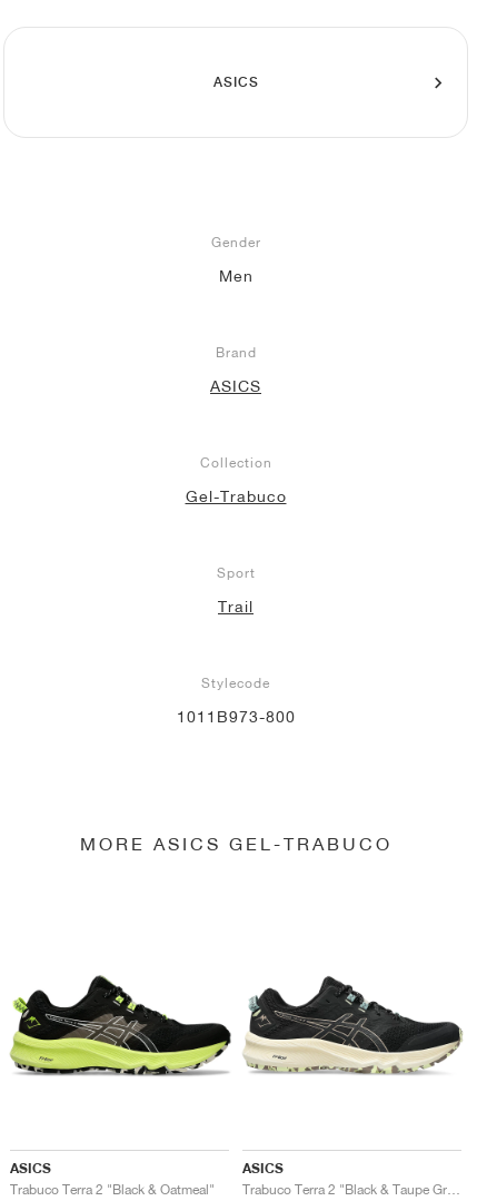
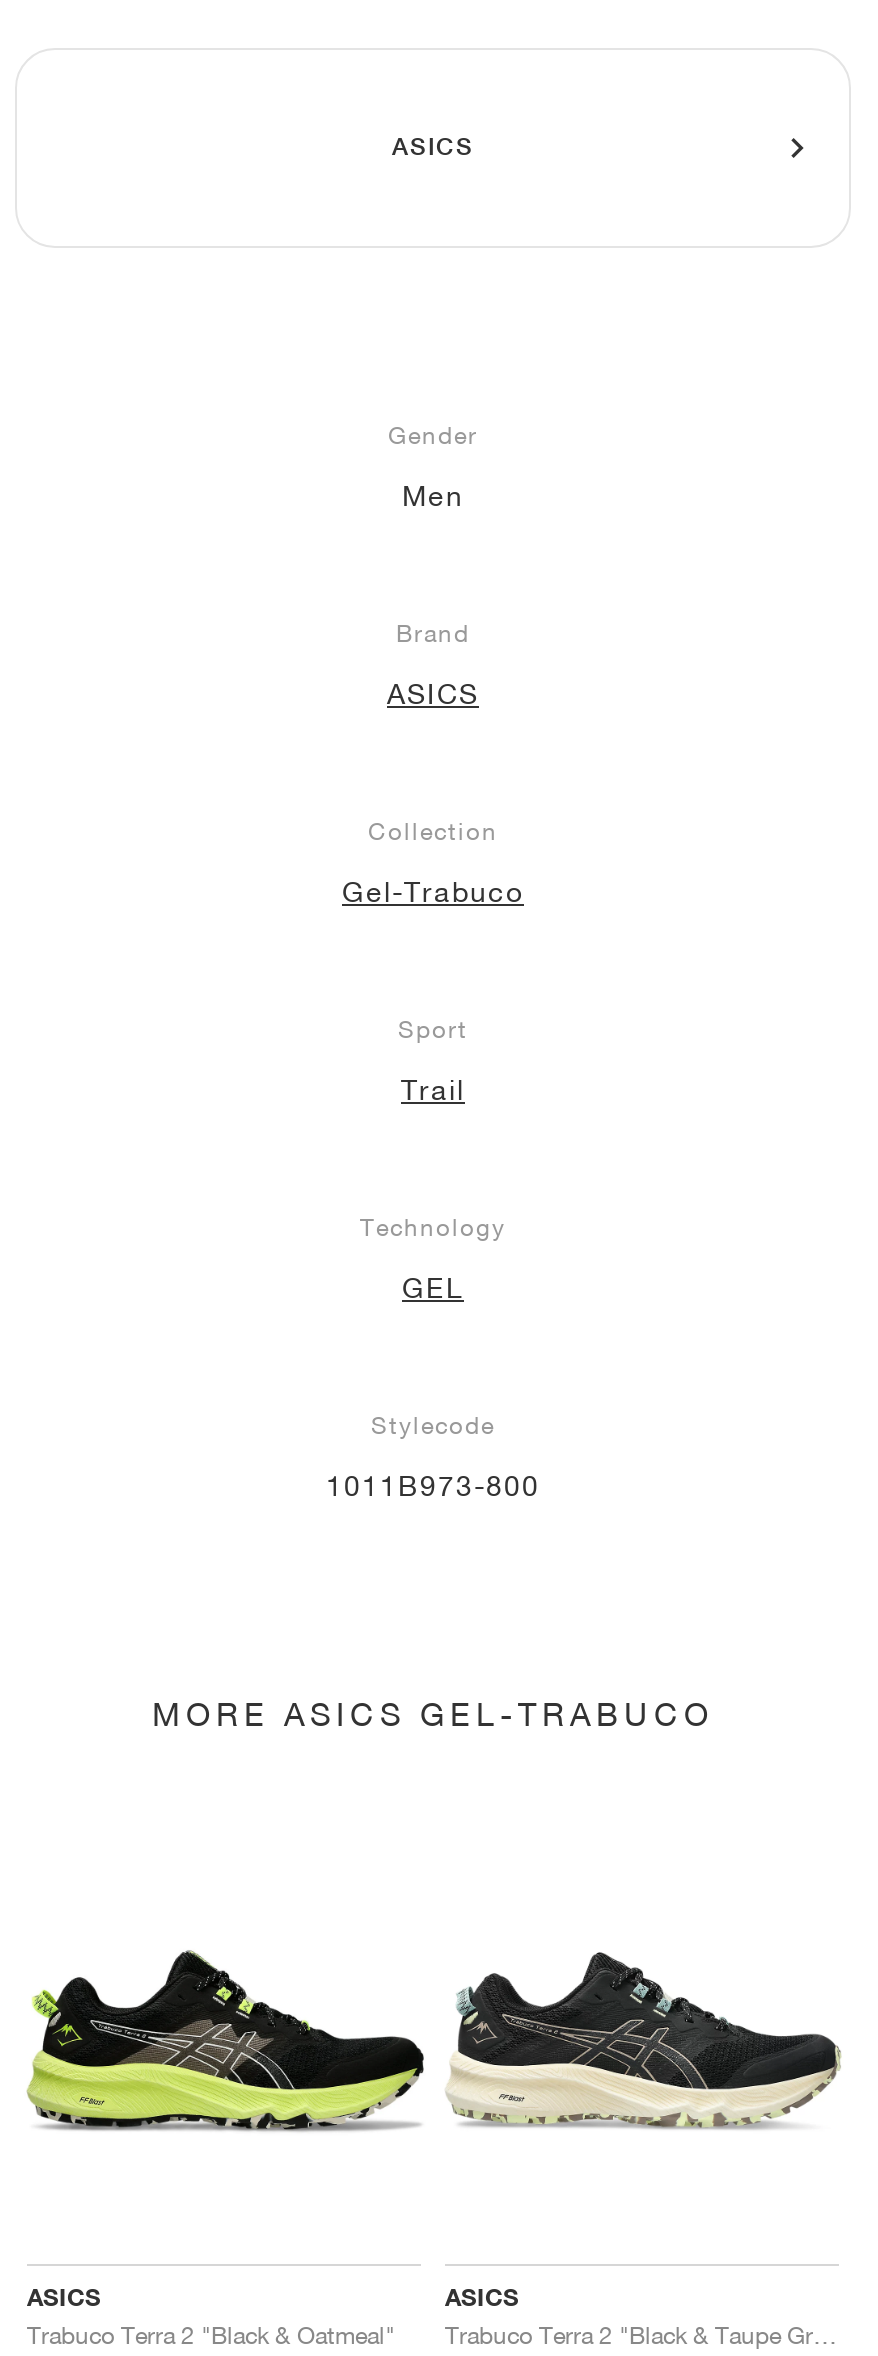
+ Technology
+ GEL
